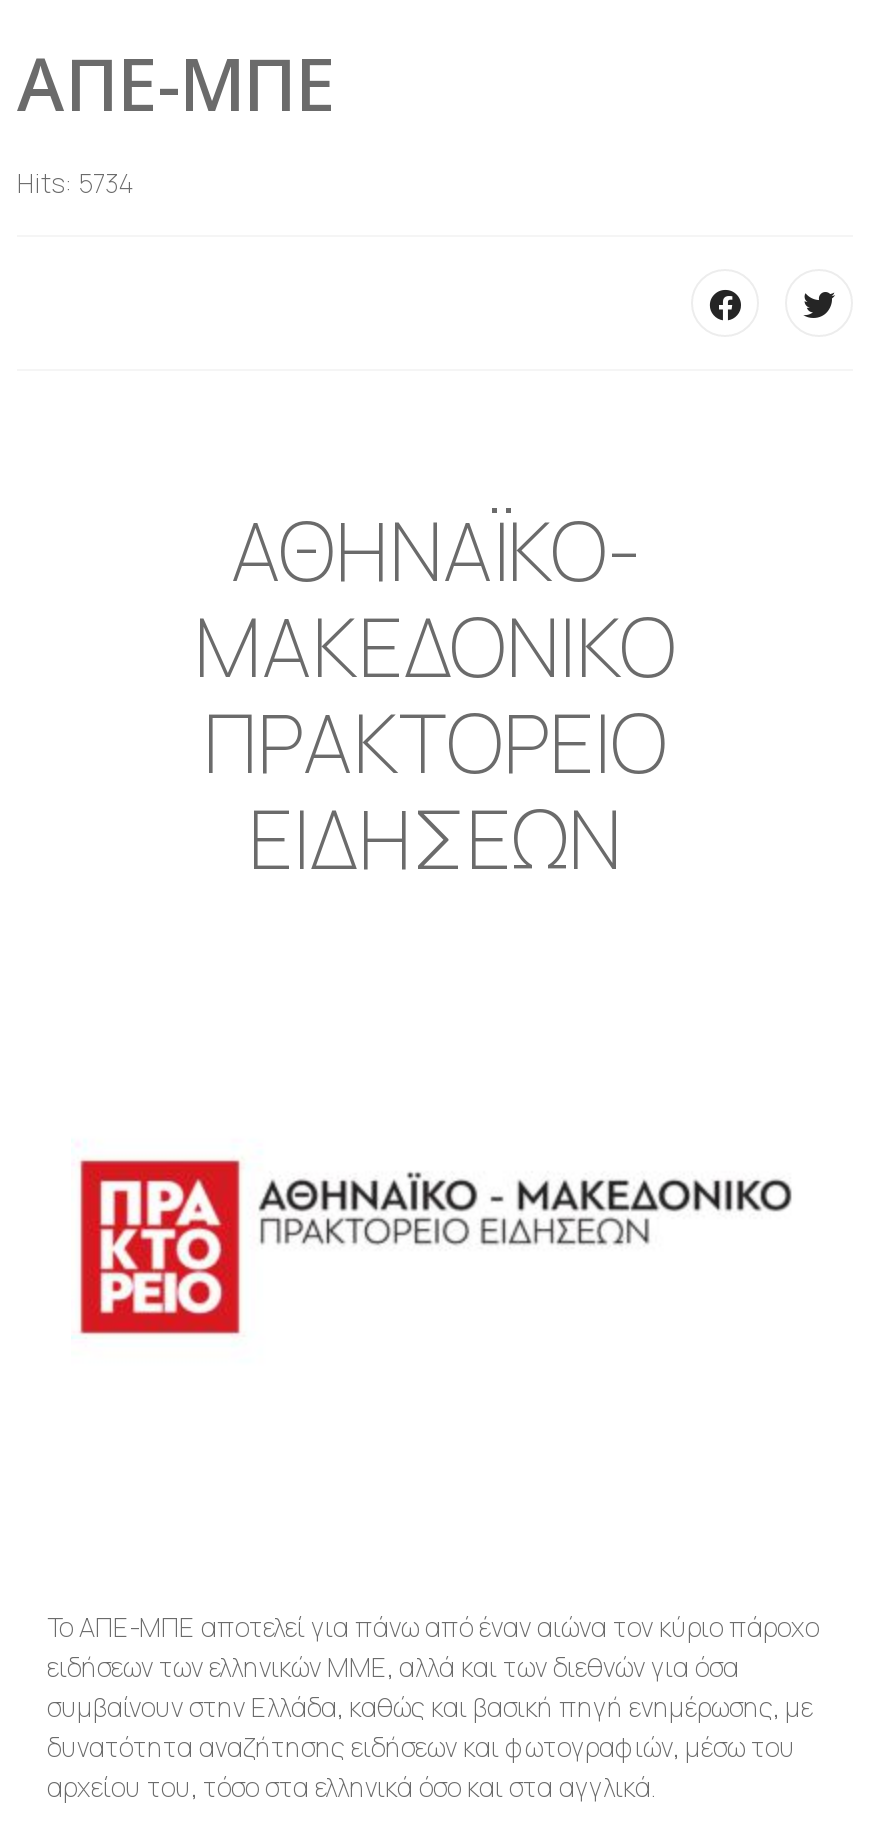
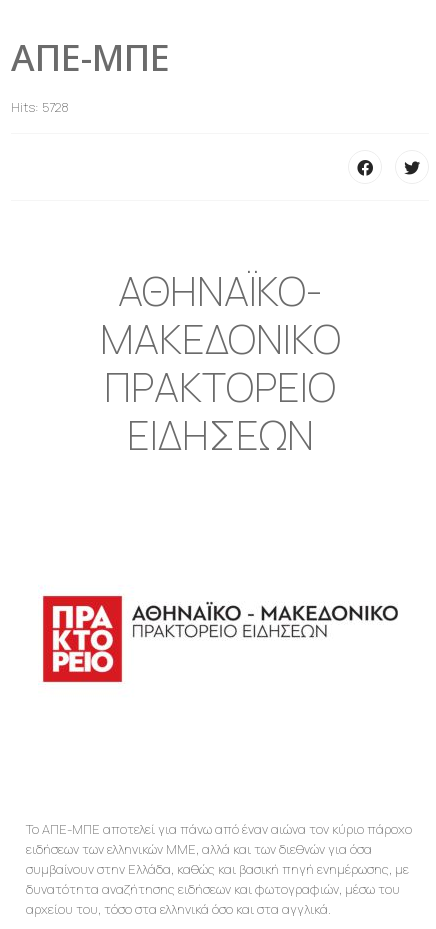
- Hits: 5734
+ Hits: 5728
